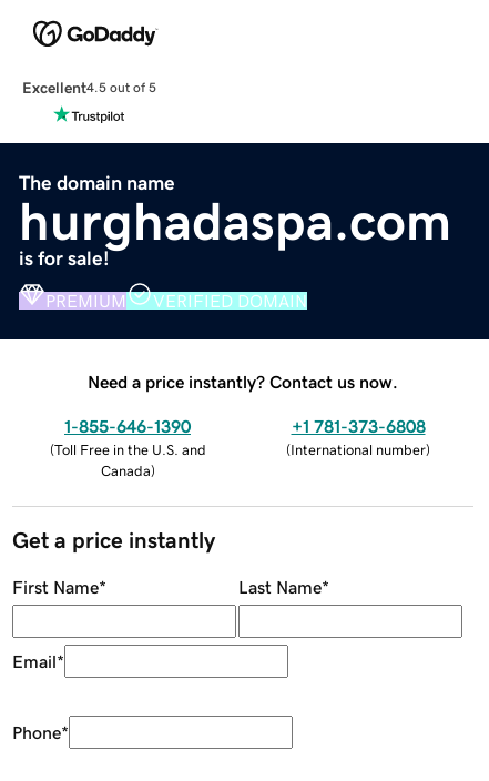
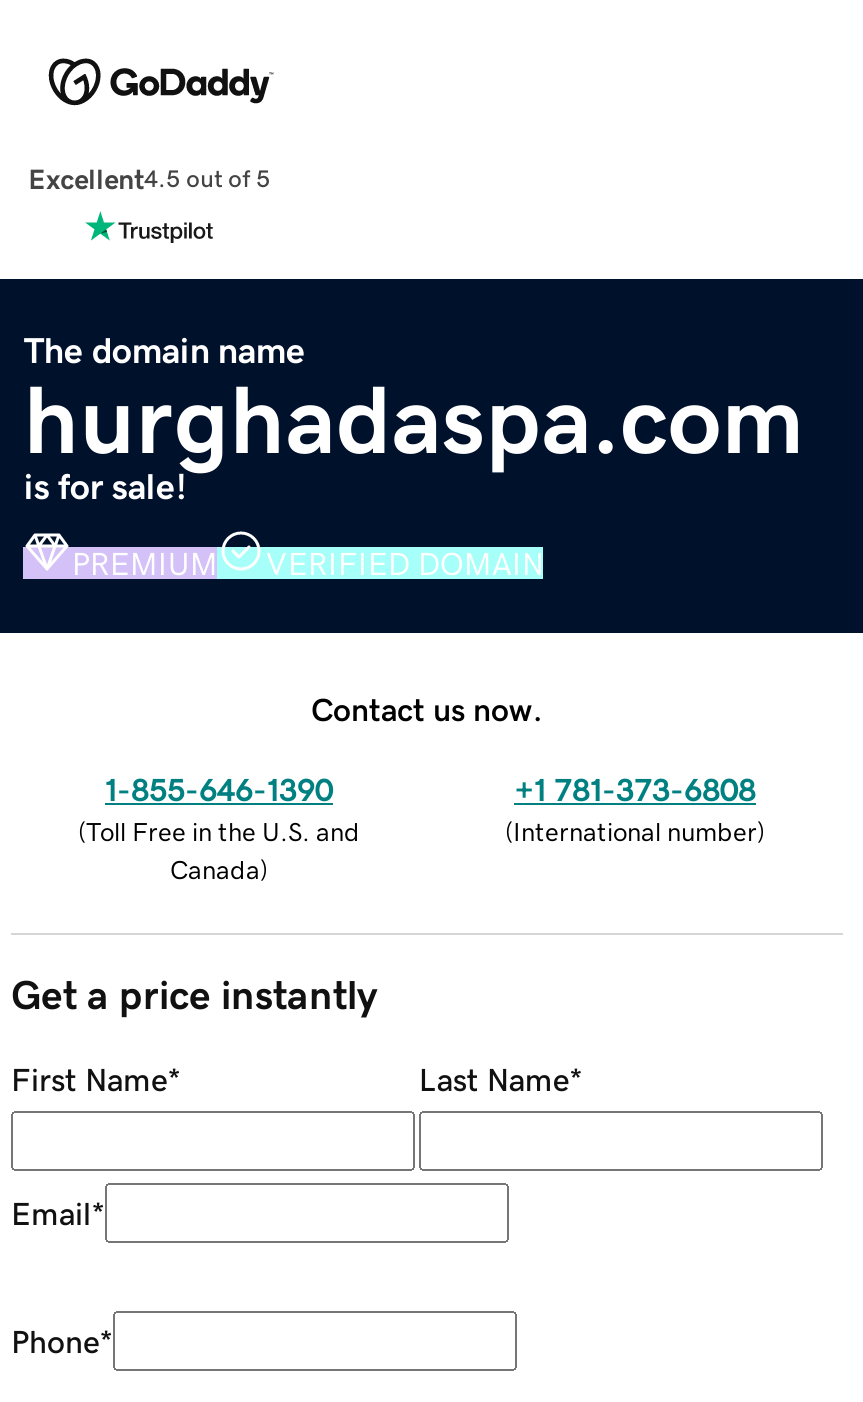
- Need a price instantly? Contact us now.
+ Contact us now.
